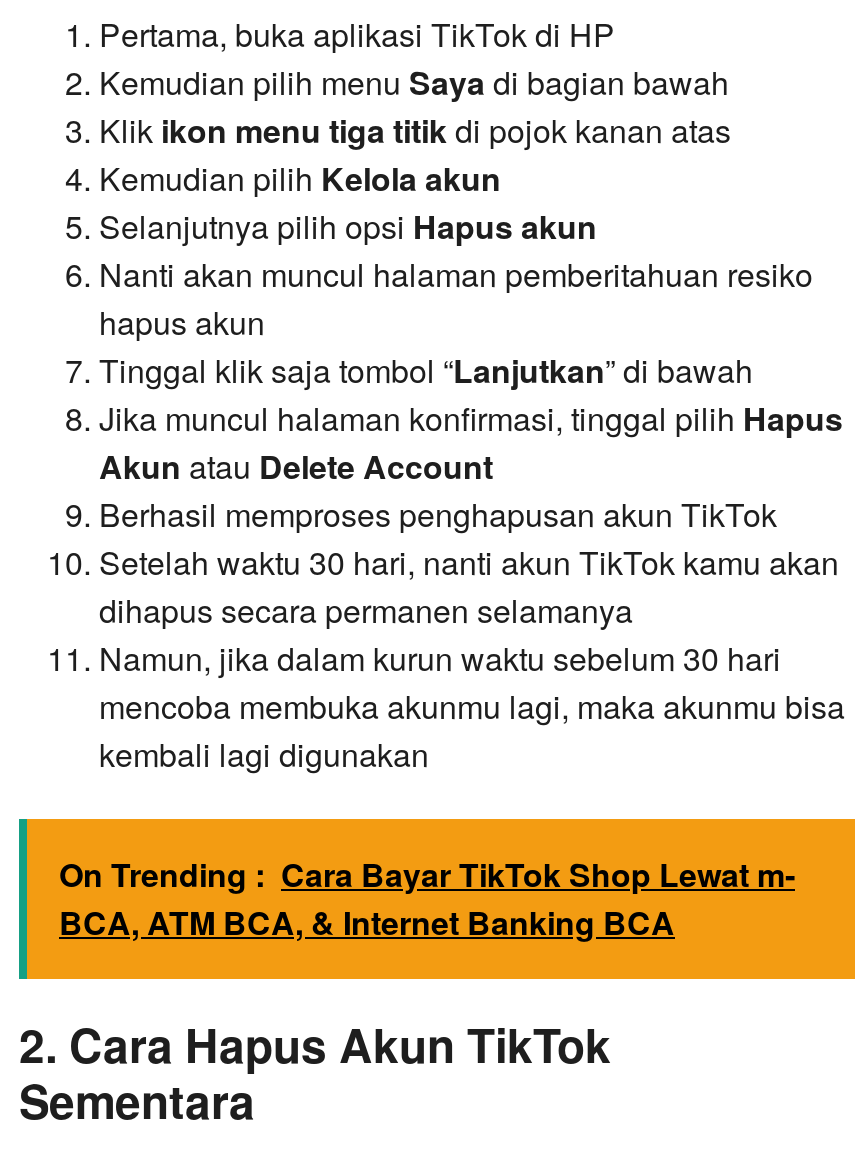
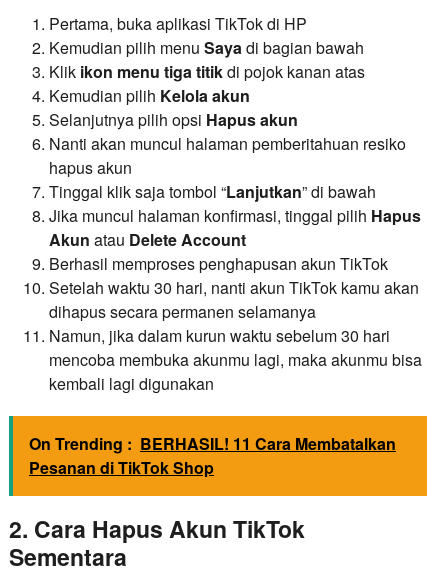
- On Trending : Cara Bayar TikTok Shop Lewat m-
- BCA, ATM BCA, & Internet Banking BCA
+ On Trending : BERHASIL! 11 Cara Membatalkan
+ Pesanan di TikTok Shop
